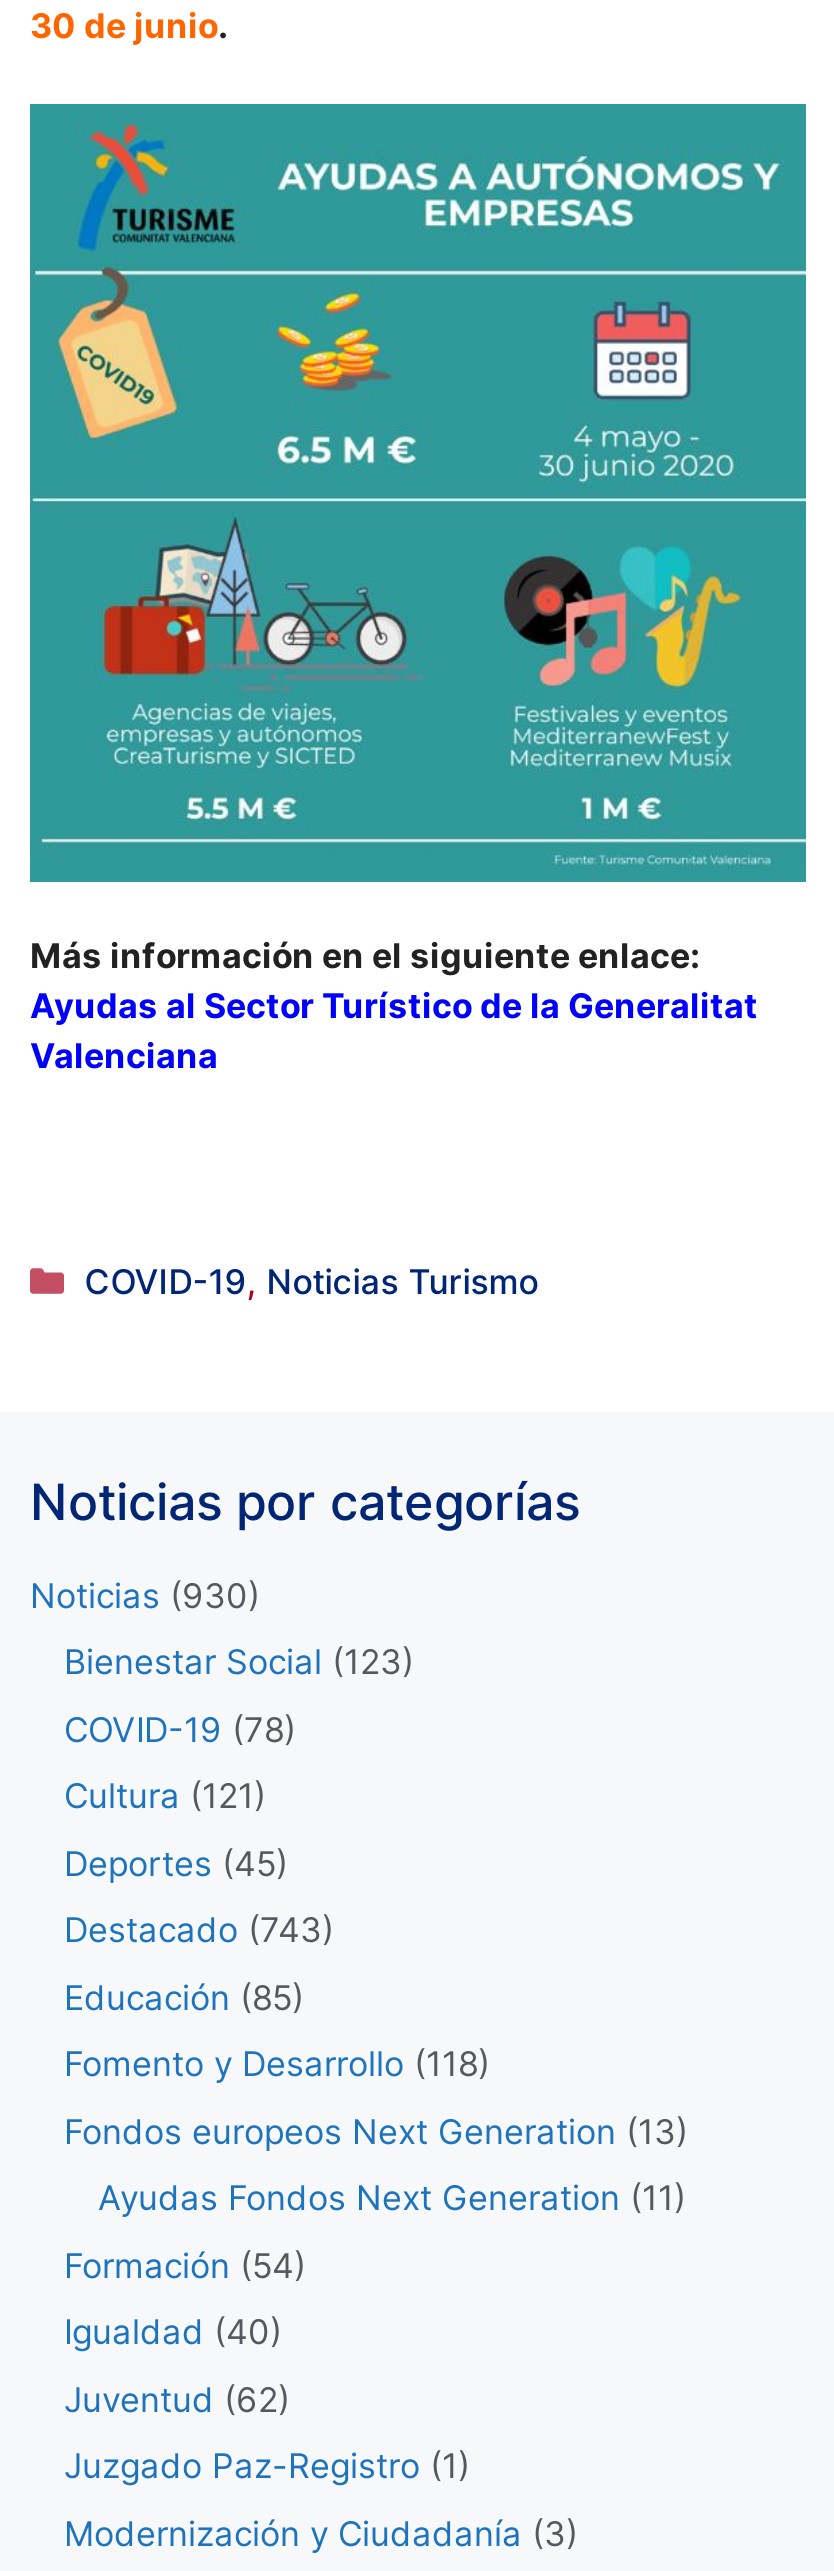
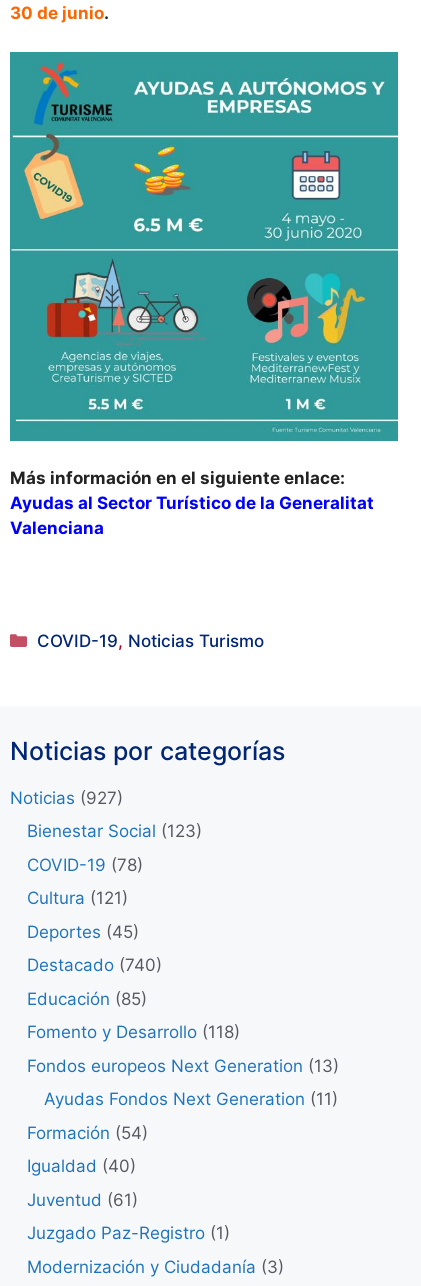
- Noticias (930)
+ Noticias (927)

- Destacado (743)
+ Destacado (740)

- Juventud (62)
+ Juventud (61)
